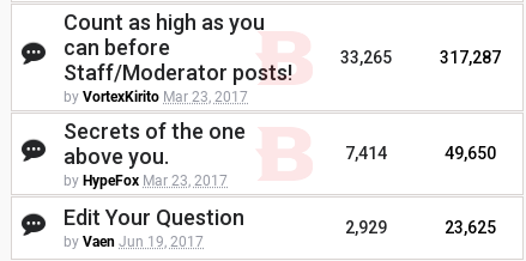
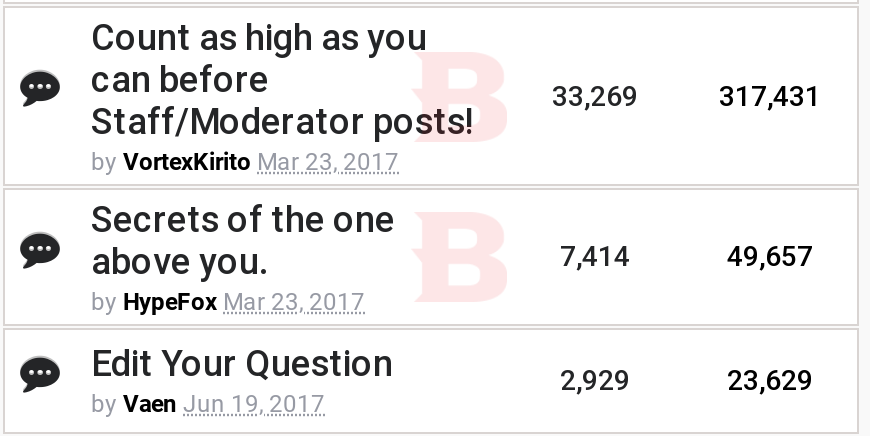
- 33,265
+ 33,269

- 317,287
+ 317,431

- 49,650
+ 49,657

- 23,625
+ 23,629
